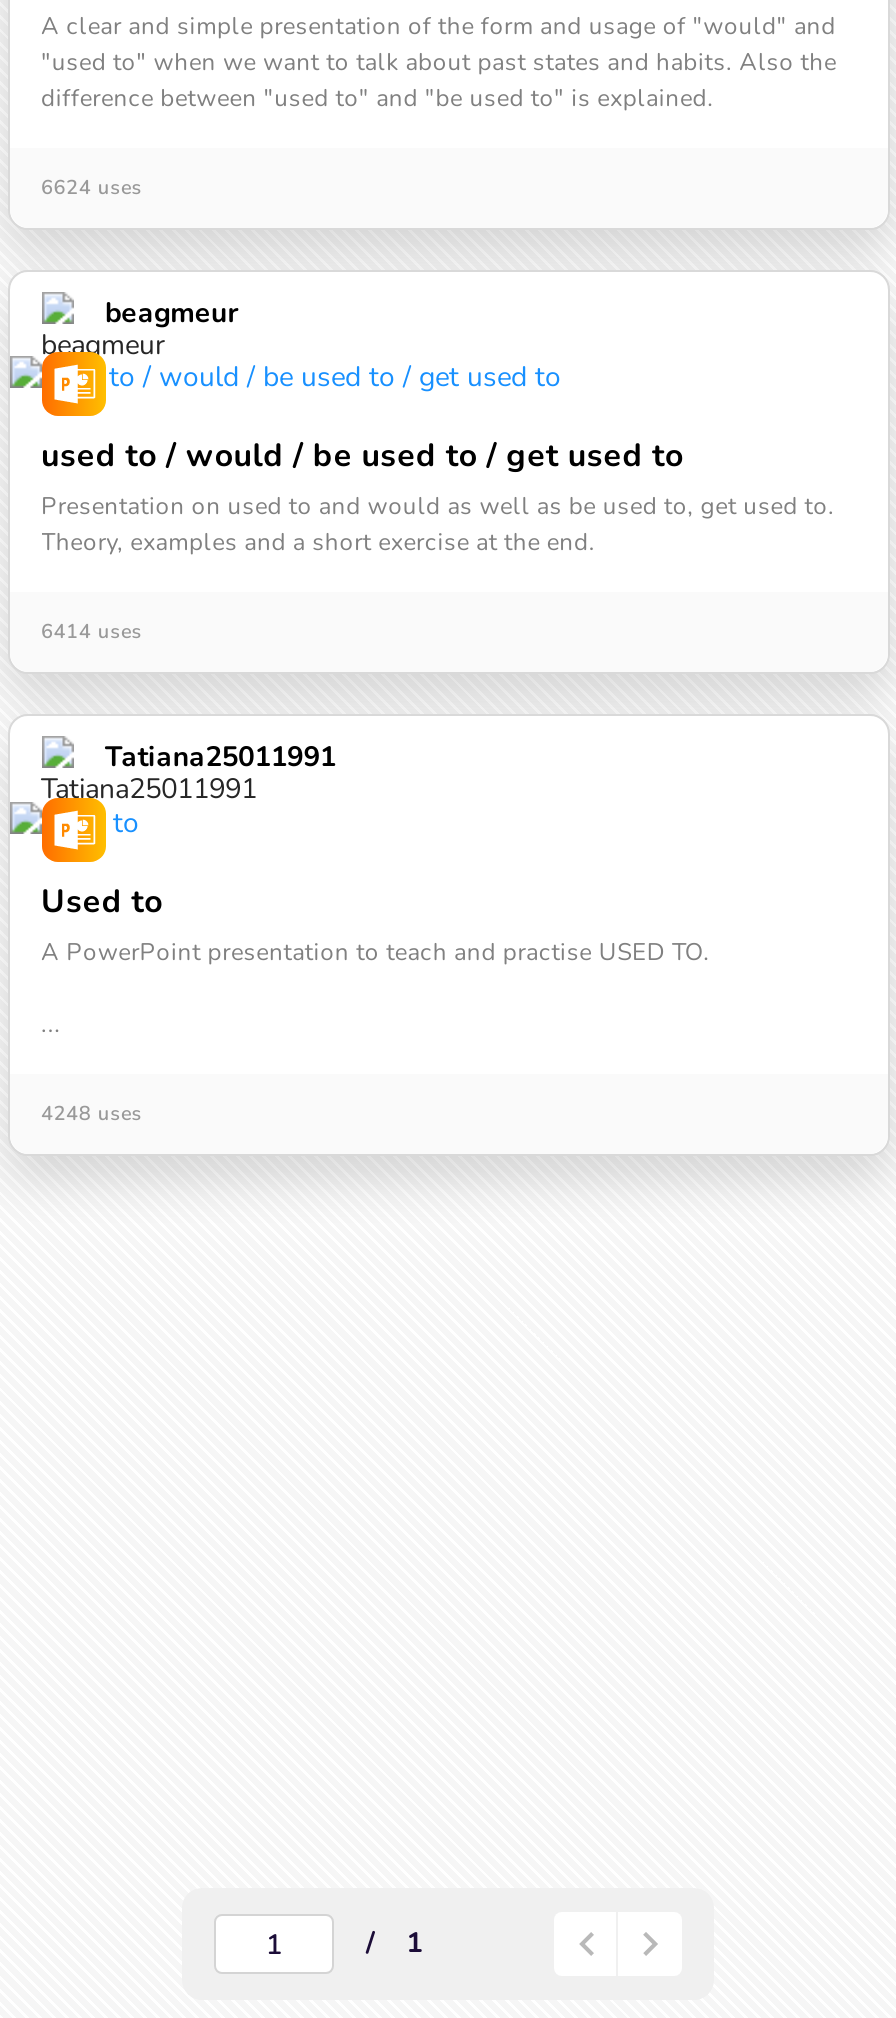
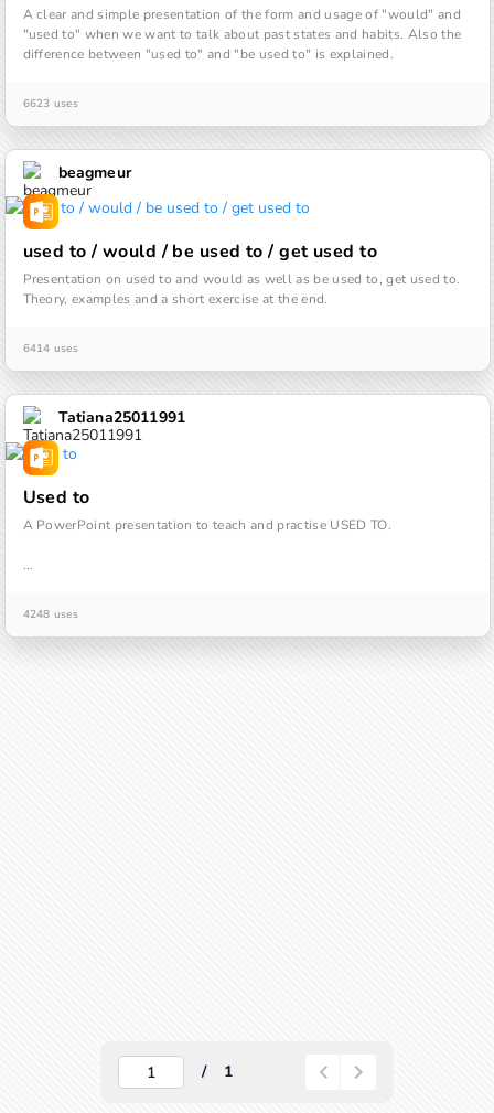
- 6624 uses
+ 6623 uses
